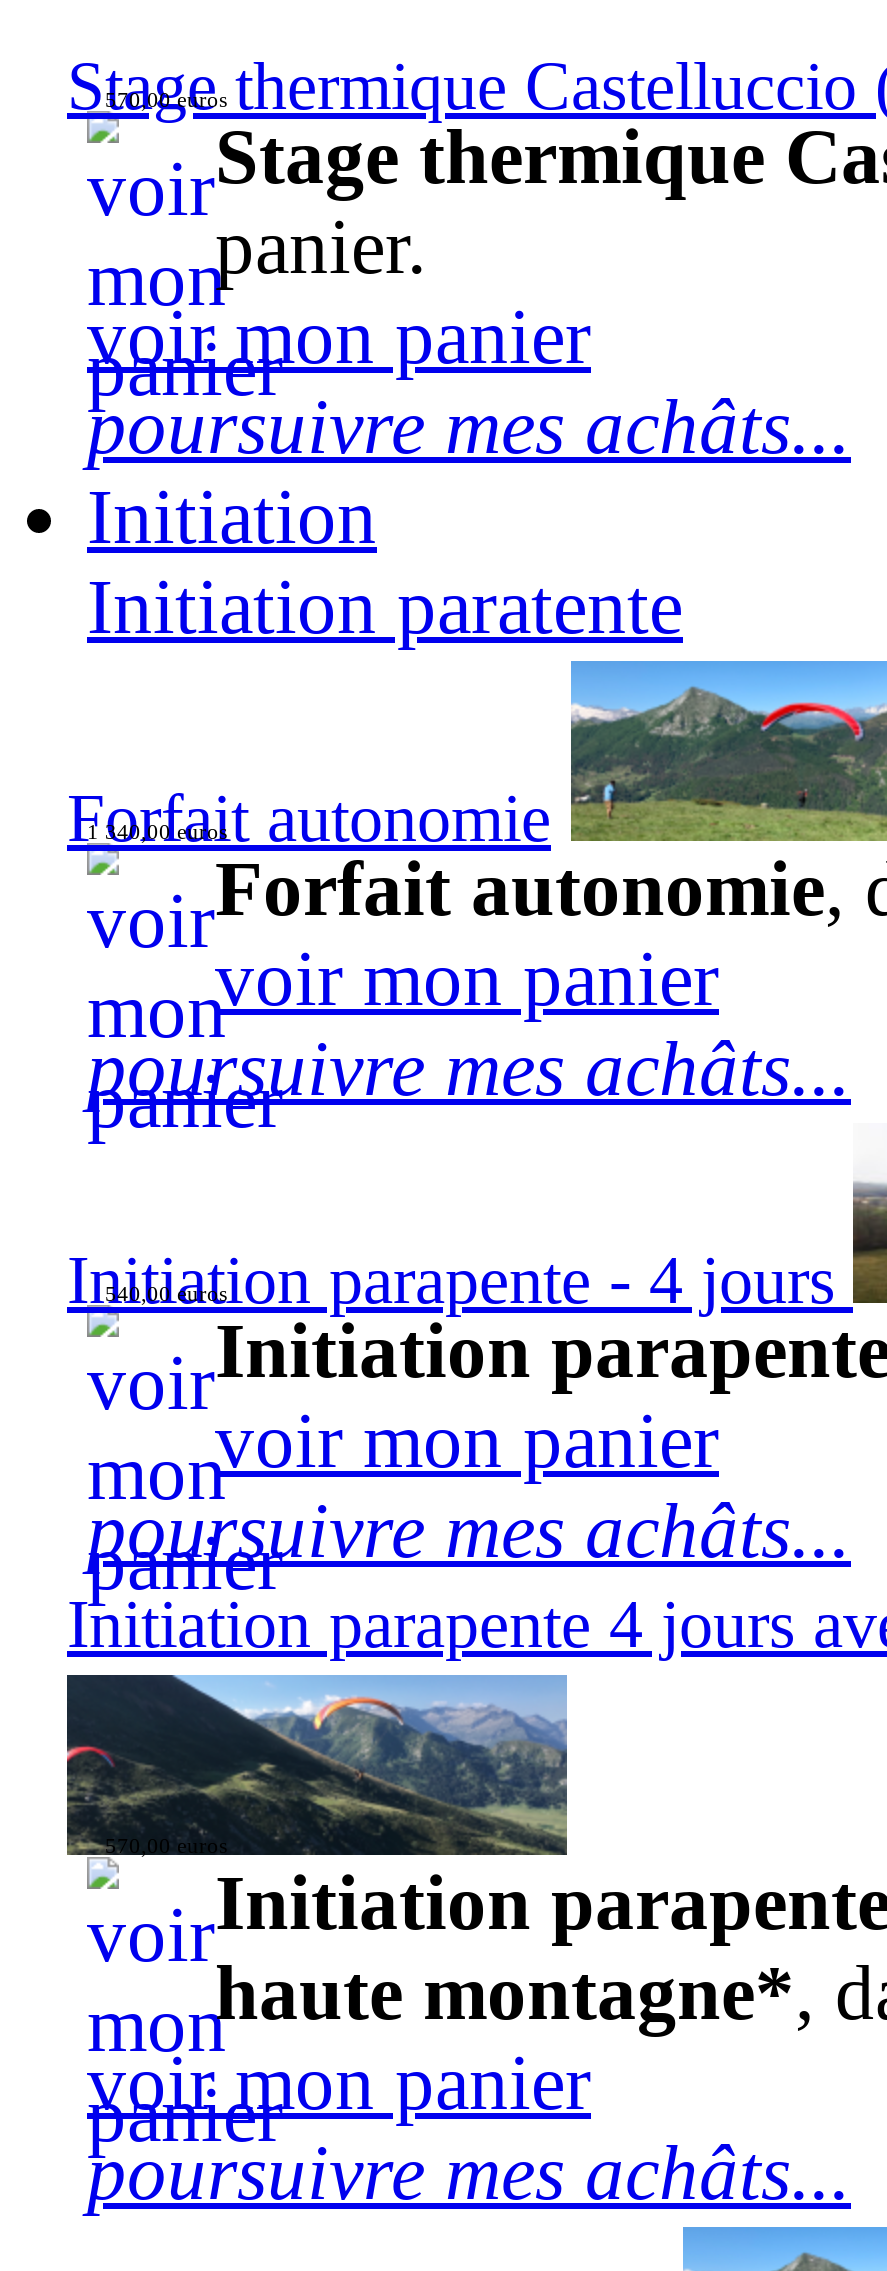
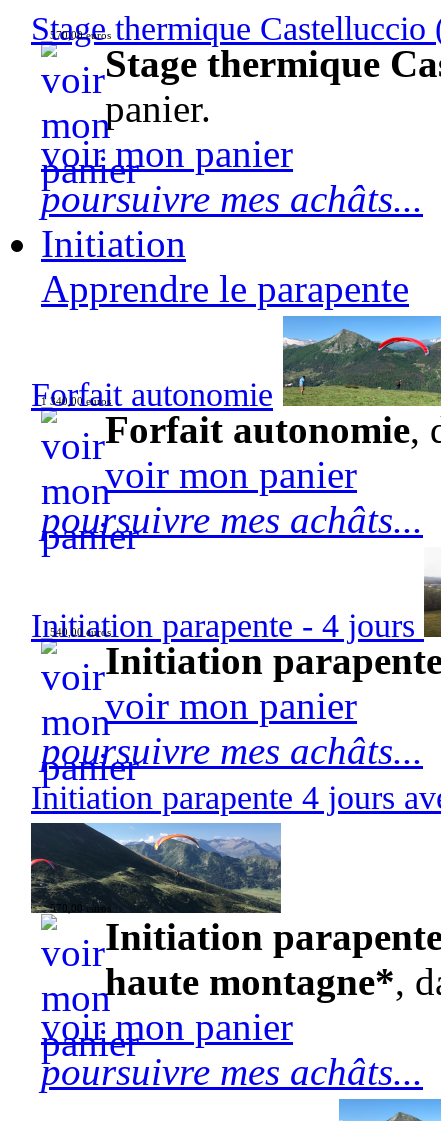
- Initiation paratente
+ Apprendre le parapente
